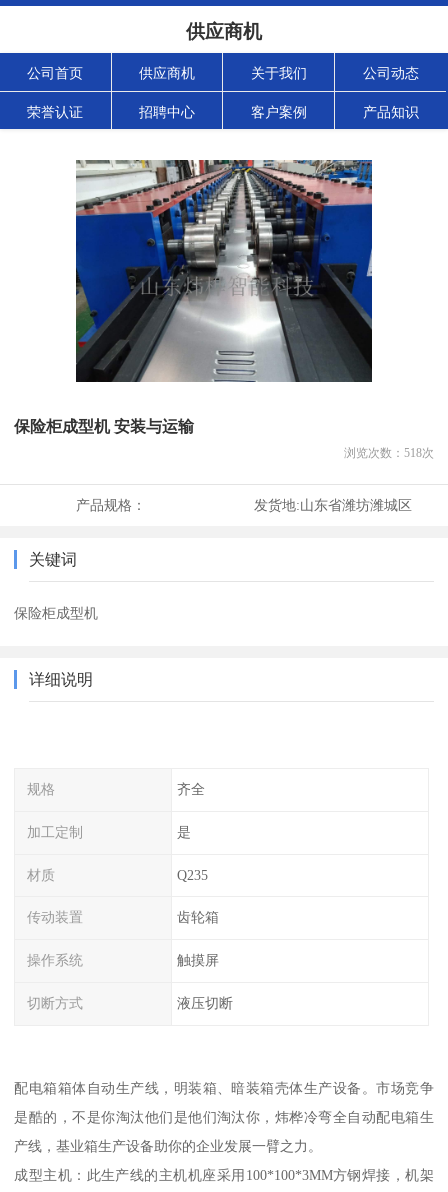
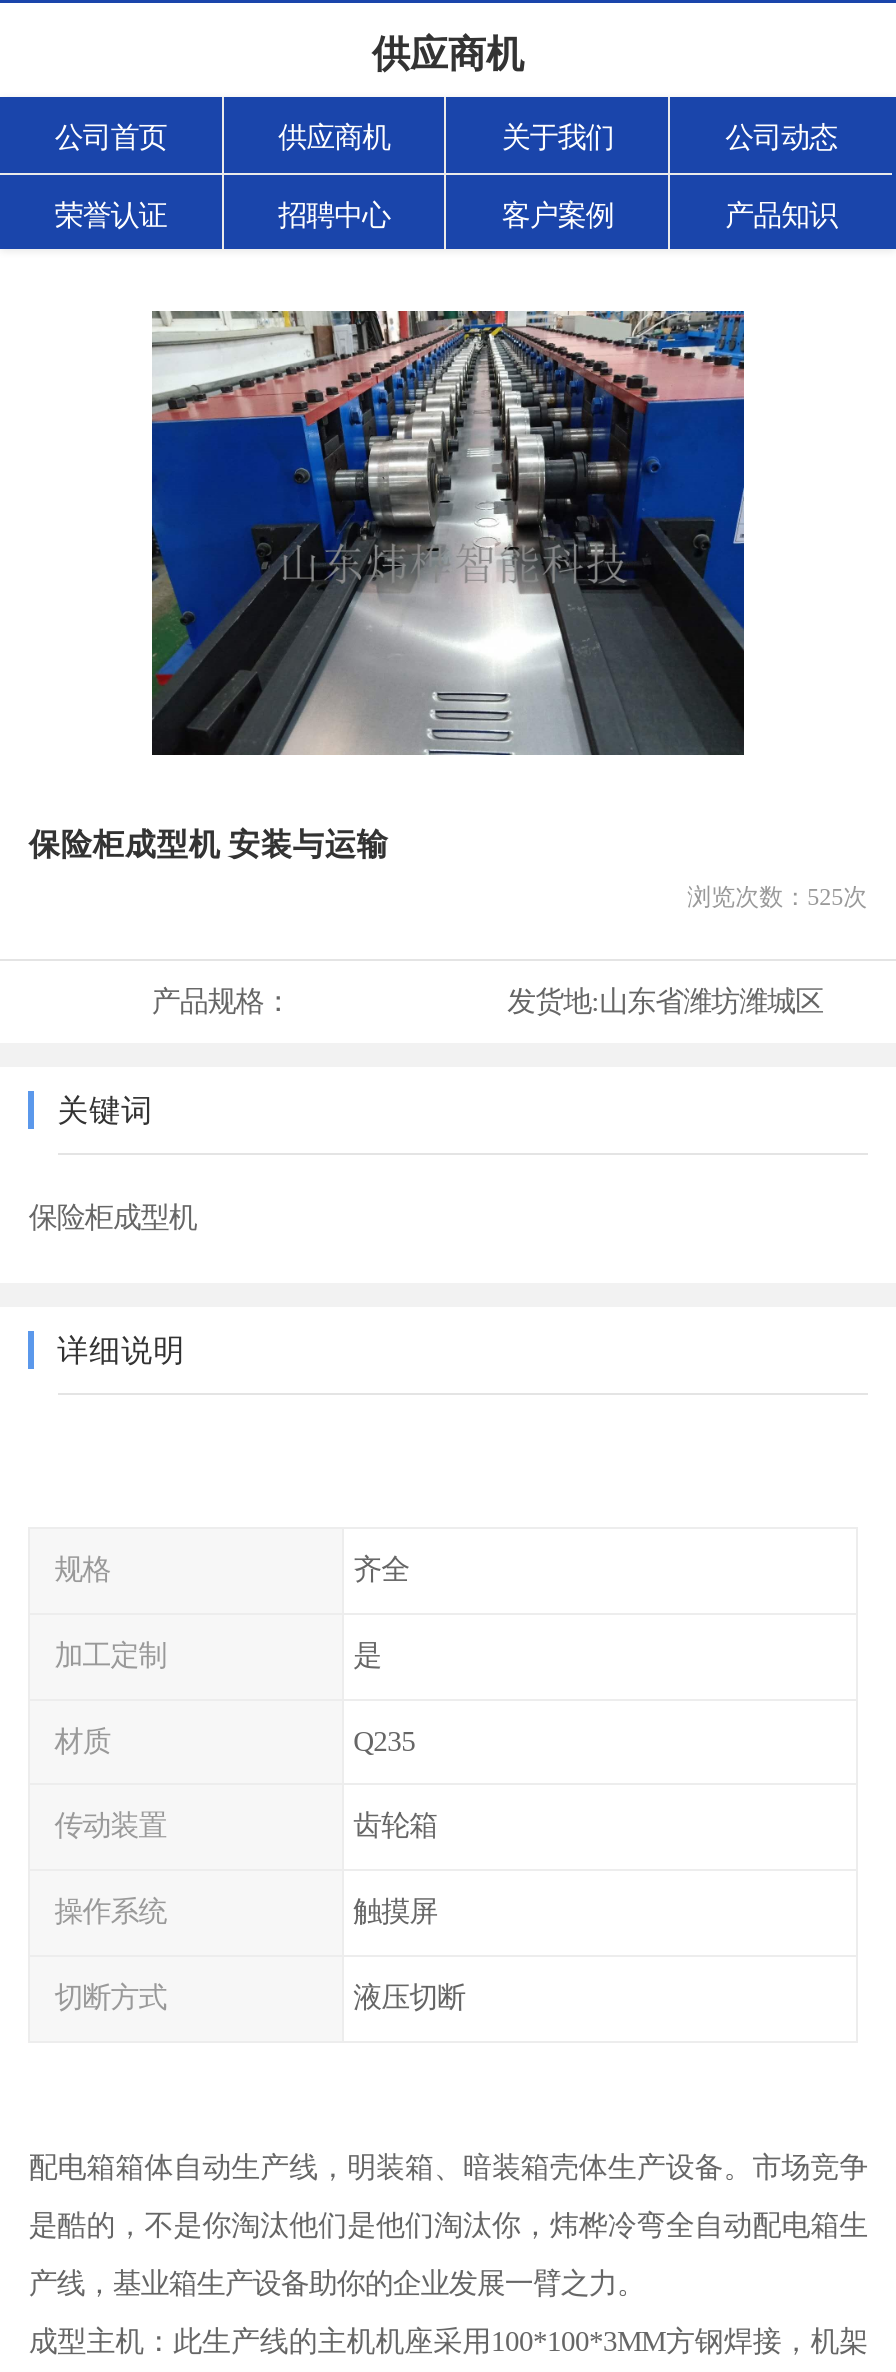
- 浏览次数：518次
+ 浏览次数：525次
